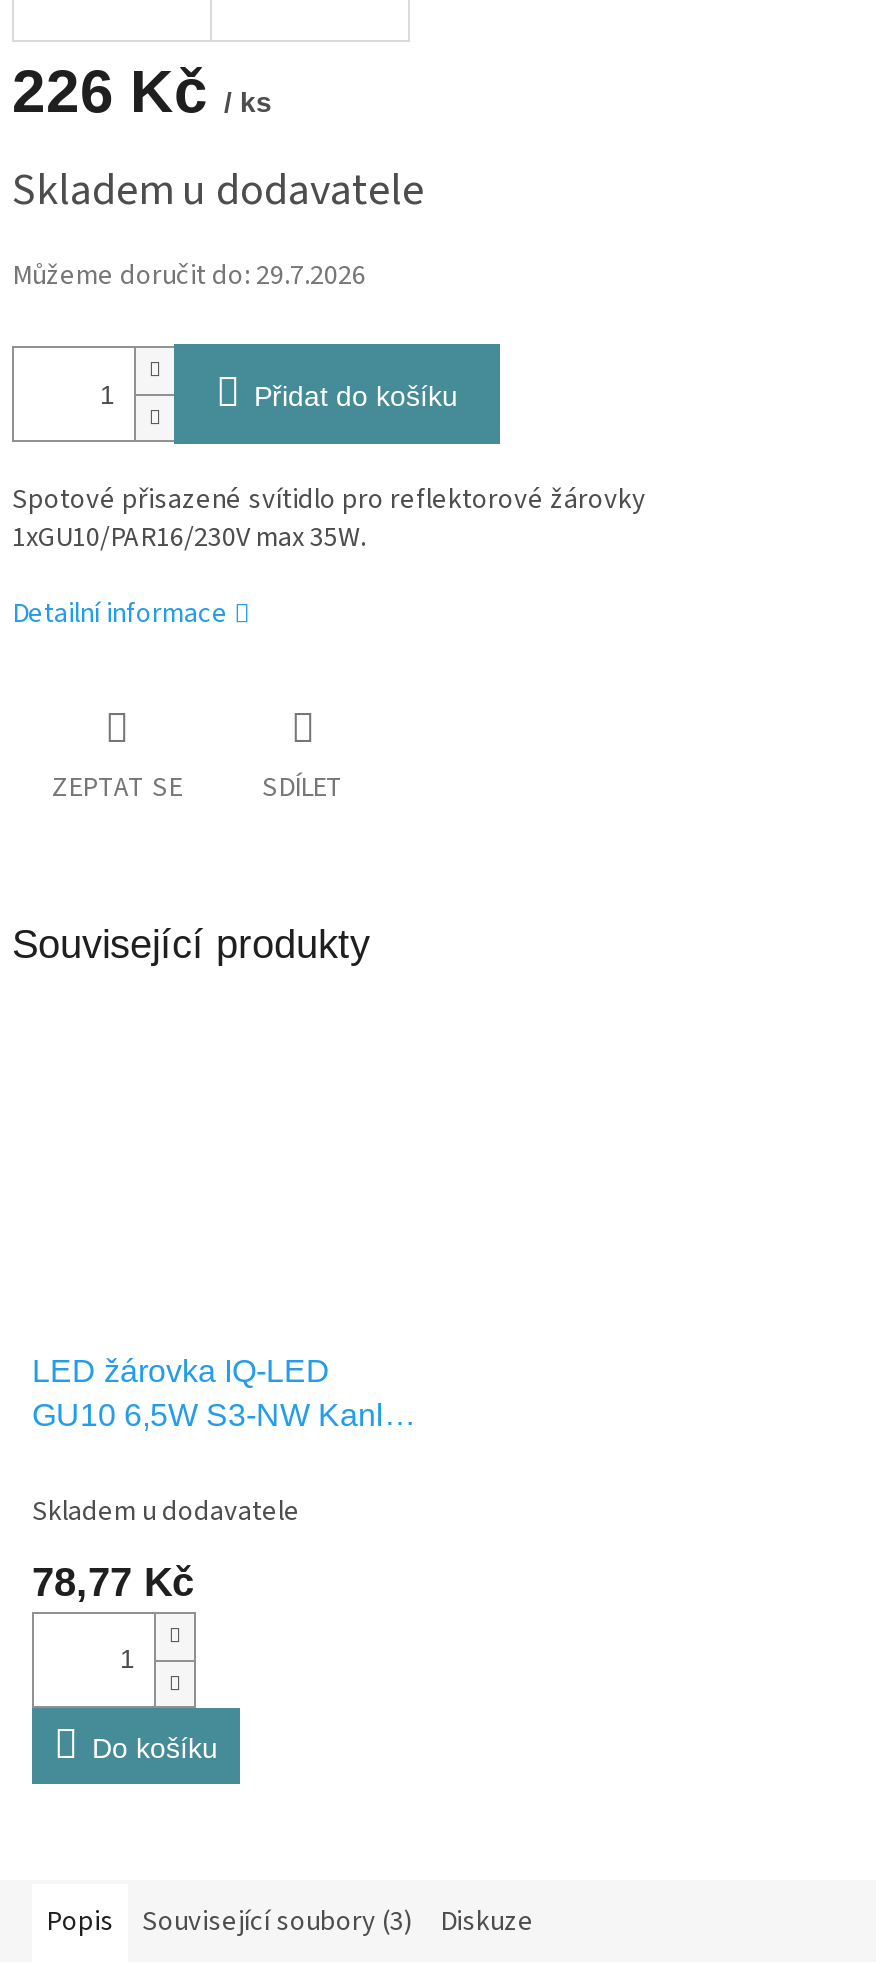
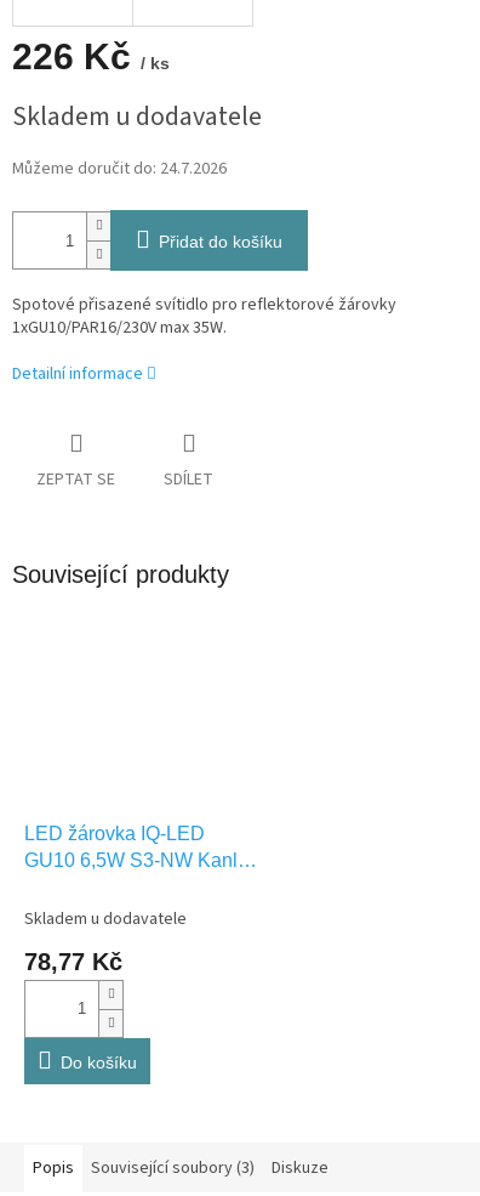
- Můžeme doručit do: 29.7.2026
+ Můžeme doručit do: 24.7.2026
